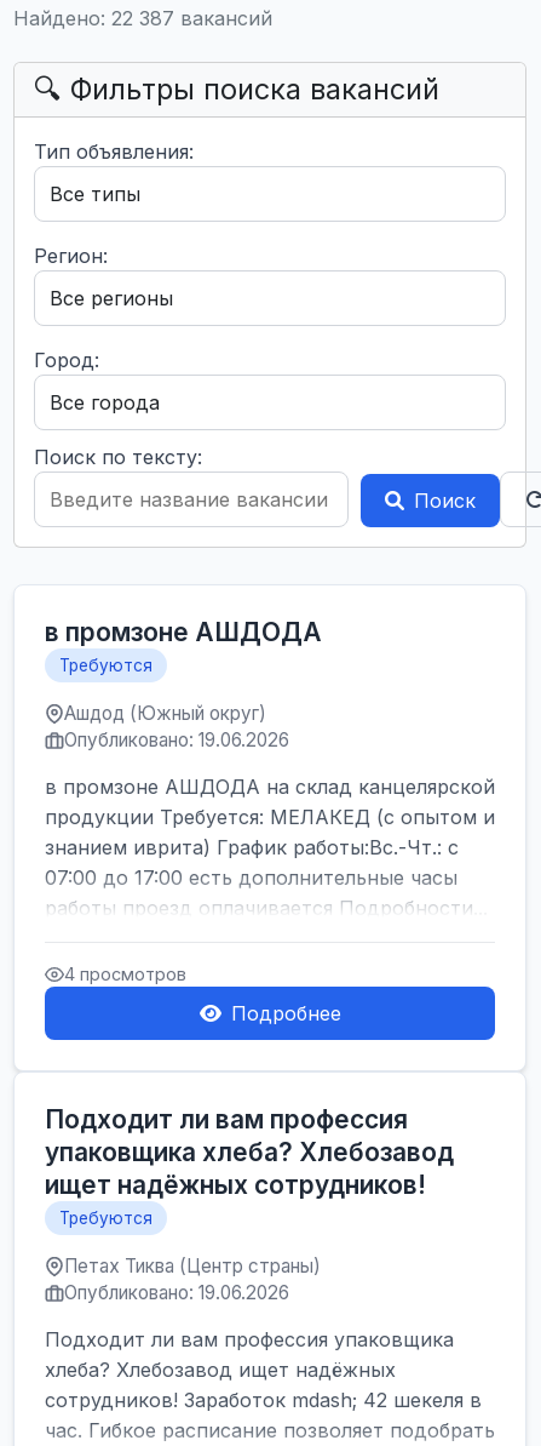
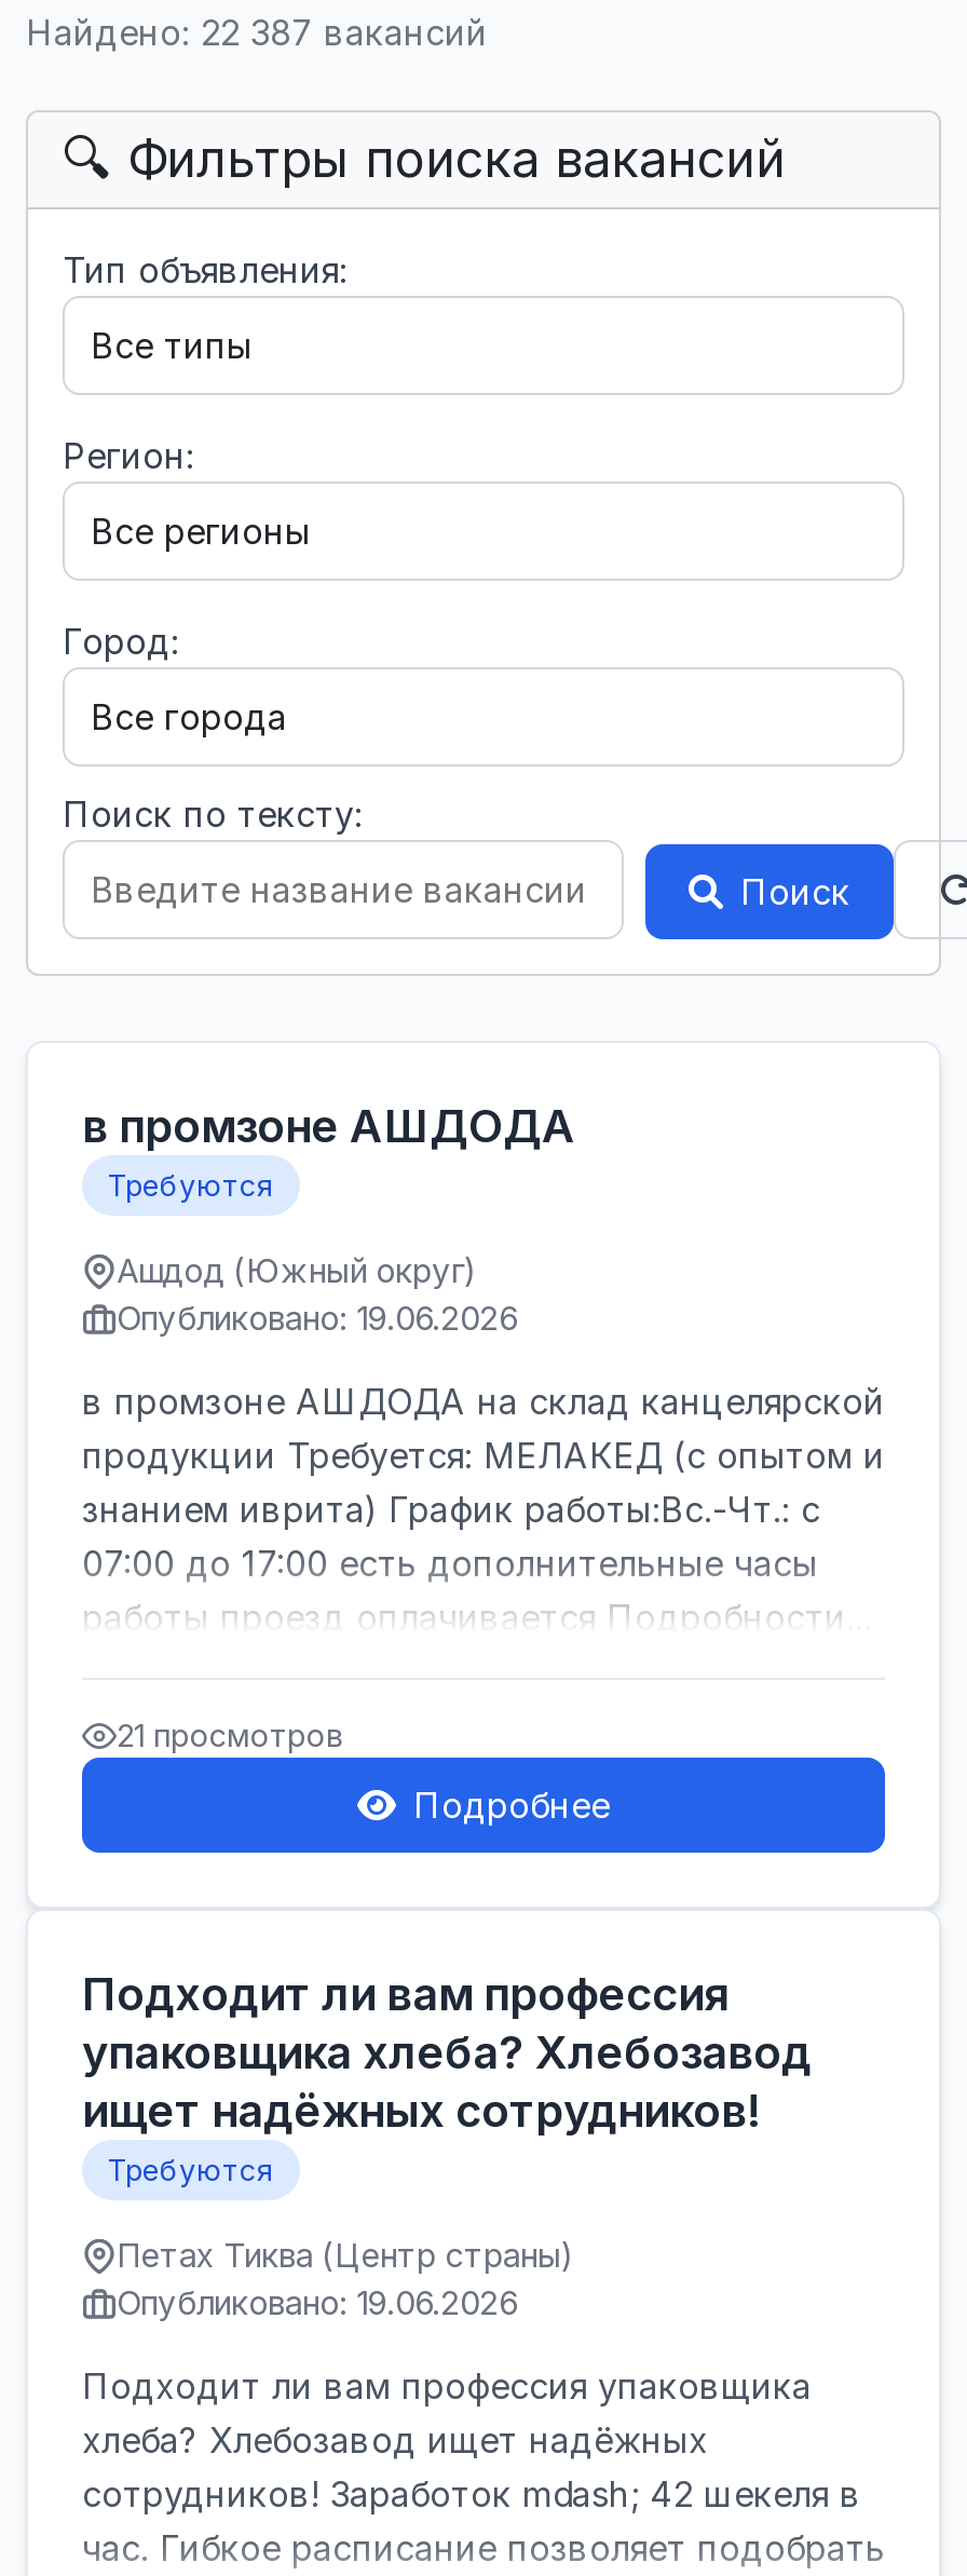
- 4 просмотров
+ 21 просмотров
